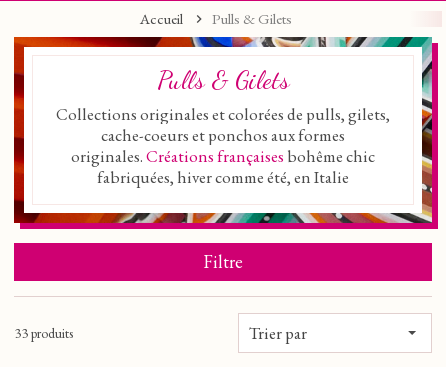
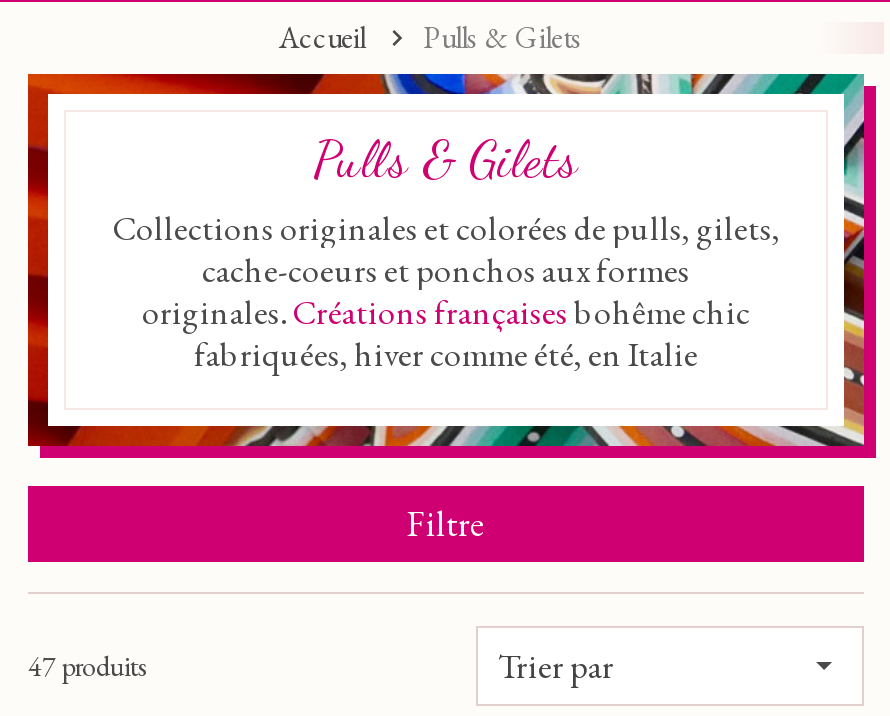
- 33 produits
+ 47 produits
